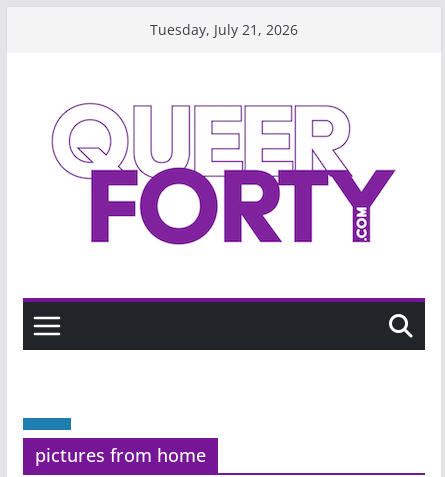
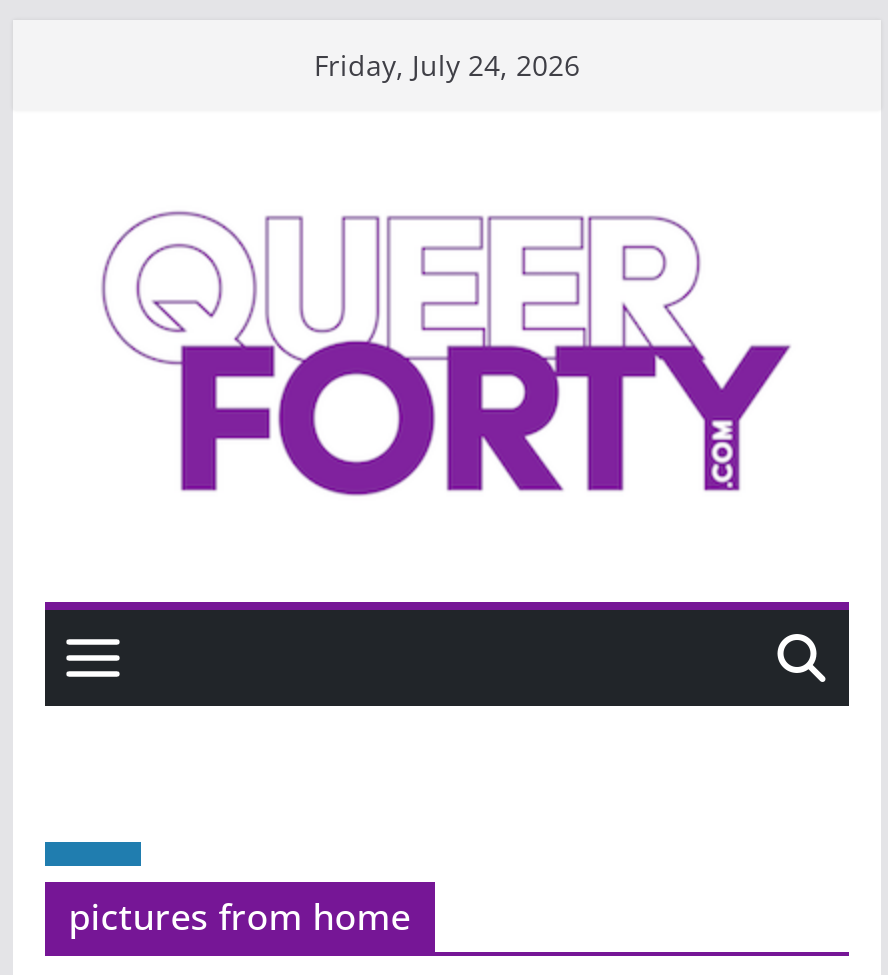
- Tuesday, July 21, 2026
+ Friday, July 24, 2026
